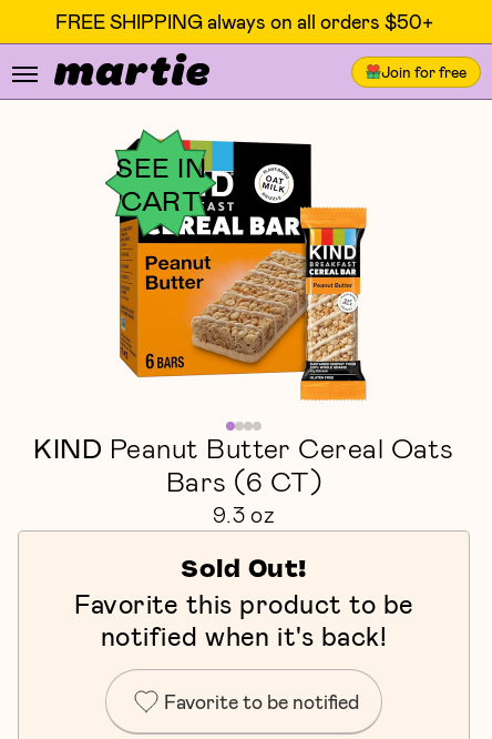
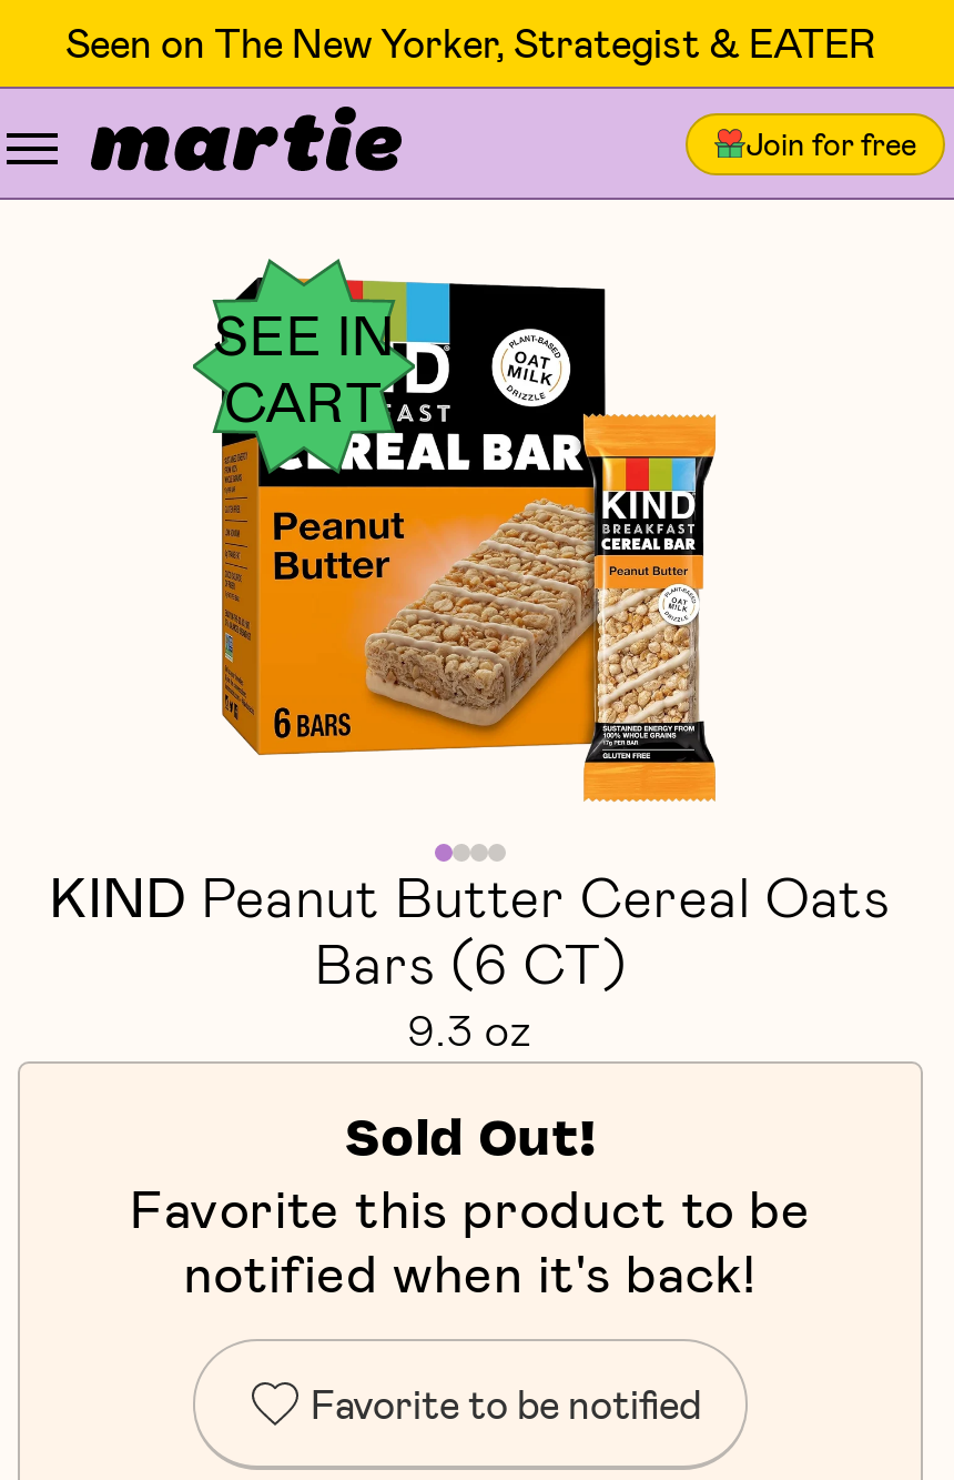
- FREE SHIPPING always on all orders $50+
+ Seen on The New Yorker, Strategist & EATER
